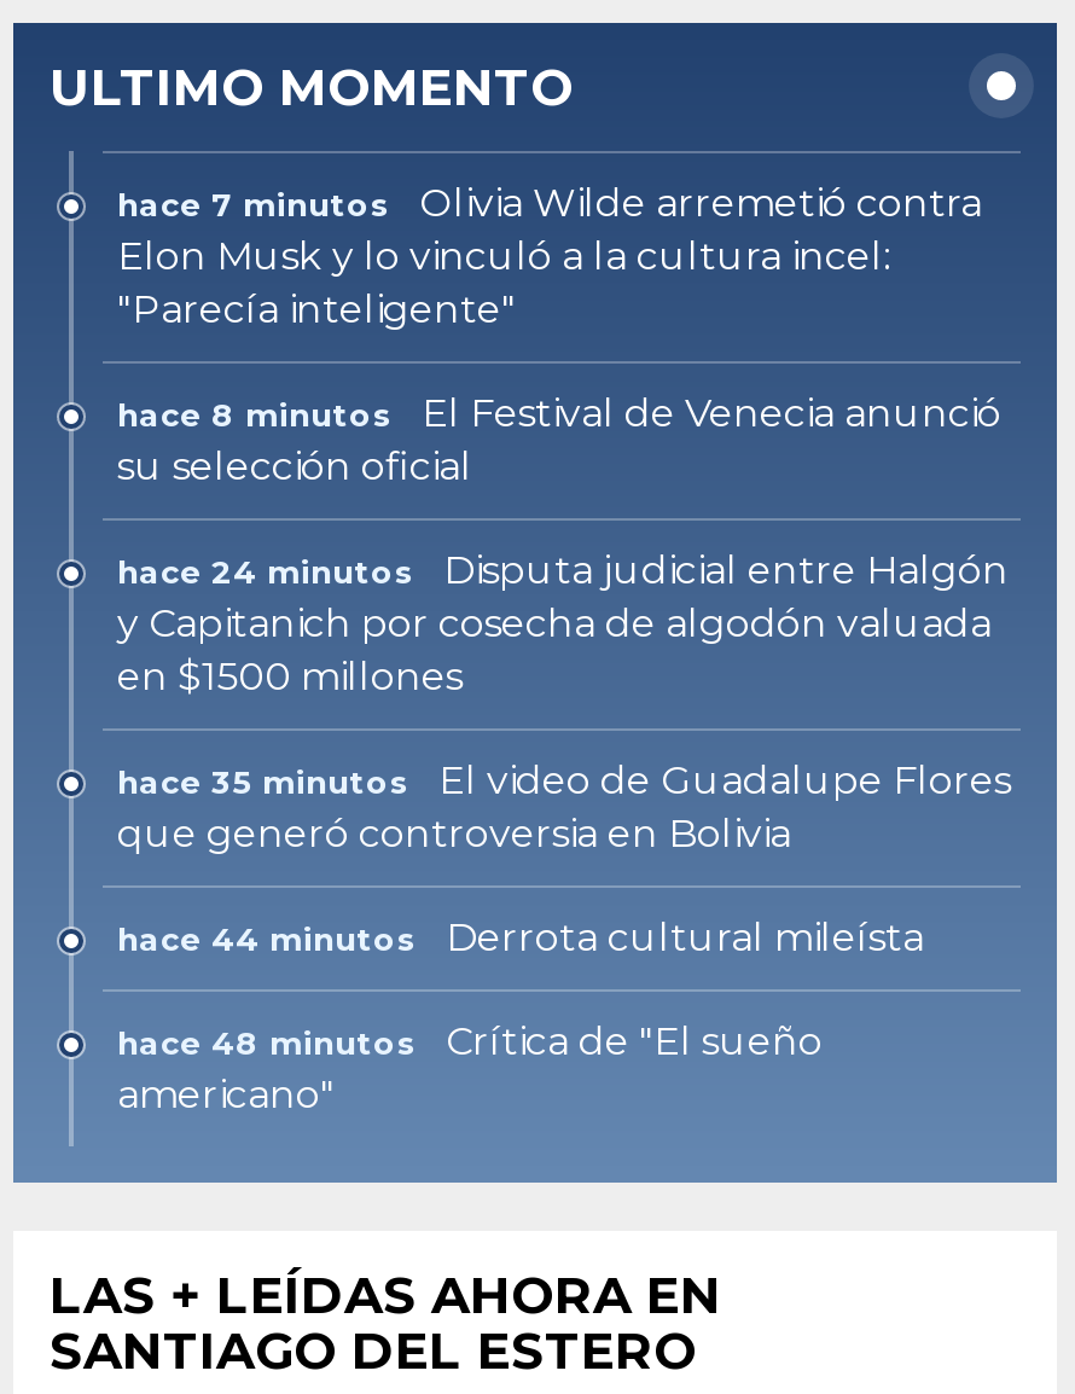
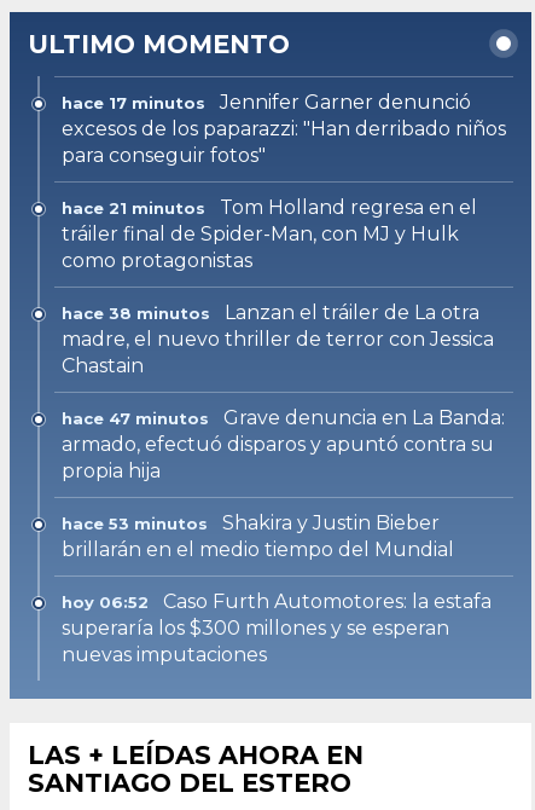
- hace 7 minutos
- Olivia Wilde arremetió contra
- Elon Musk y lo vinculó a la cultura incel:
- "Parecía inteligente"
+ hace 17 minutos
+ Jennifer Garner denunció
+ excesos de los paparazzi: "Han derribado niños
+ para conseguir fotos"

- hace 8 minutos
- El Festival de Venecia anunció
- su selección oficial
+ hace 21 minutos
+ Tom Holland regresa en el
+ tráiler final de Spider-Man, con MJ y Hulk
+ como protagonistas

- hace 24 minutos
- Disputa judicial entre Halgón
- y Capitanich por cosecha de algodón valuada
- en $1500 millones
+ hace 38 minutos
+ Lanzan el tráiler de La otra
+ madre, el nuevo thriller de terror con Jessica
+ Chastain

- hace 35 minutos
- El video de Guadalupe Flores
- que generó controversia en Bolivia
+ hace 47 minutos
+ Grave denuncia en La Banda:
+ armado, efectuó disparos y apuntó contra su
+ propia hija

- hace 44 minutos
- Derrota cultural mileísta
+ hace 53 minutos
+ Shakira y Justin Bieber
+ brillarán en el medio tiempo del Mundial

- hace 48 minutos
- Crítica de "El sueño
- americano"
+ hoy 06:52
+ Caso Furth Automotores: la estafa
+ superaría los $300 millones y se esperan
+ nuevas imputaciones
